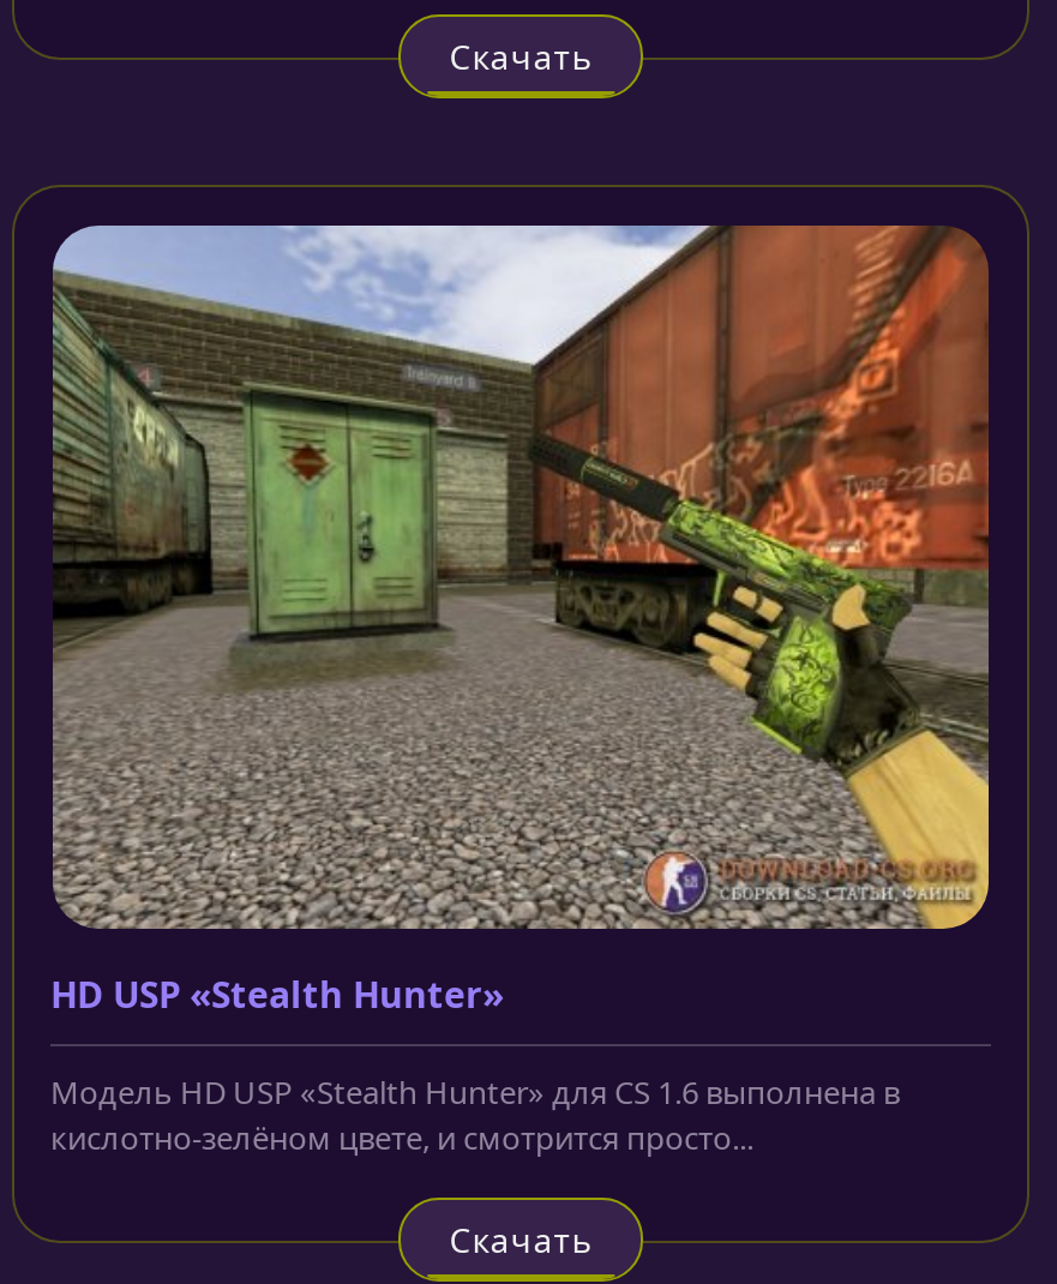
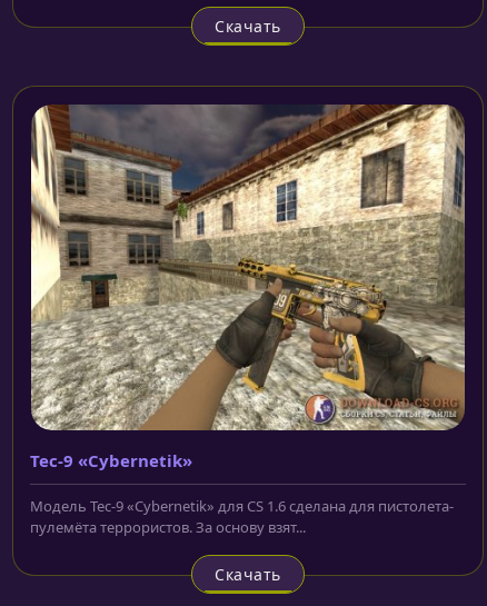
- [image]
- HD USP «Stealth Hunter»
+ [image]
+ Tec-9 «Cybernetik»

- Модель HD USP «Stealth Hunter» для CS 1.6 выполнена в
- кислотно-зелёном цвете, и смотрится просто...
+ Модель Tec-9 «Cybernetik» для CS 1.6 сделана для пистолета-
+ пулемёта террористов. За основу взят...
